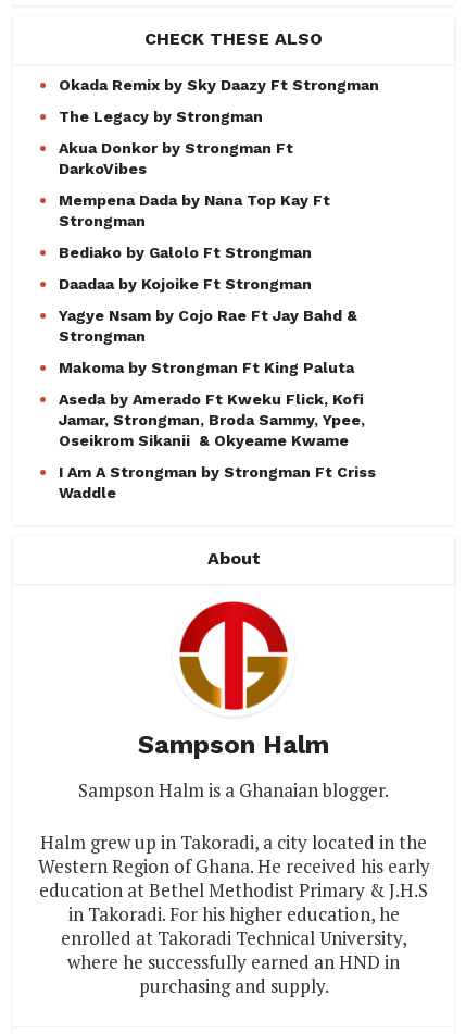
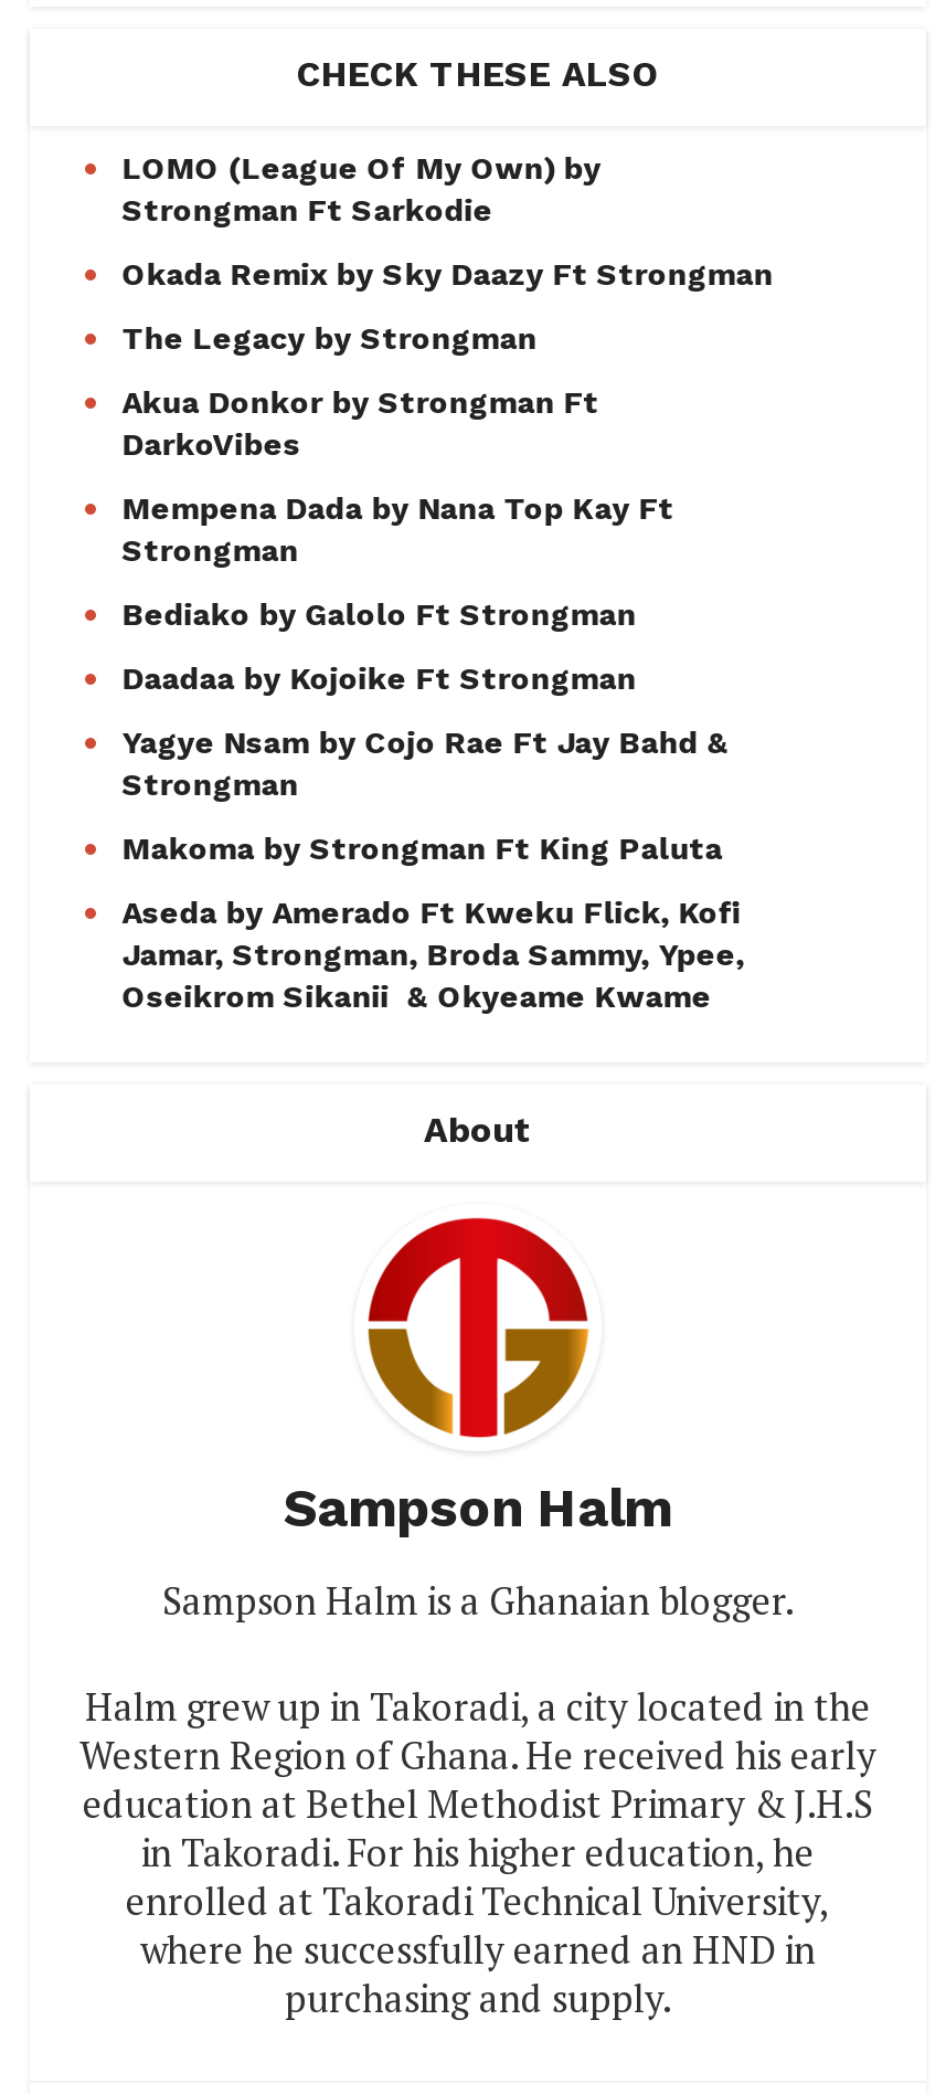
+ LOMO (League Of My Own) by
+ Strongman Ft Sarkodie

moved down: Okada Remix by Sky Daazy Ft Strongman | The Legacy by Strongman | Akua Donkor by Strongman Ft | ... | Jamar, Strongman, Broda Sammy, Ypee, | Oseikrom Sikanii & Okyeame Kwame

- I Am A Strongman by Strongman Ft Criss
- Waddle
